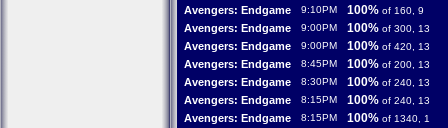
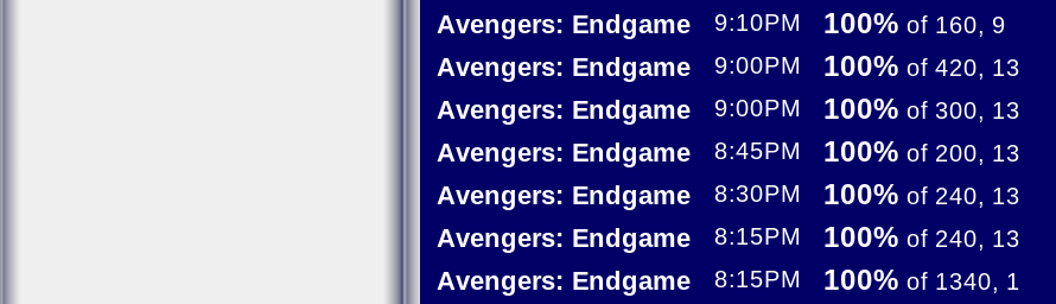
- Avengers: Endgame 9:00PM 100% of 300, 13
+ Avengers: Endgame 9:00PM 100% of 420, 13

- Avengers: Endgame 9:00PM 100% of 420, 13
+ Avengers: Endgame 9:00PM 100% of 300, 13
